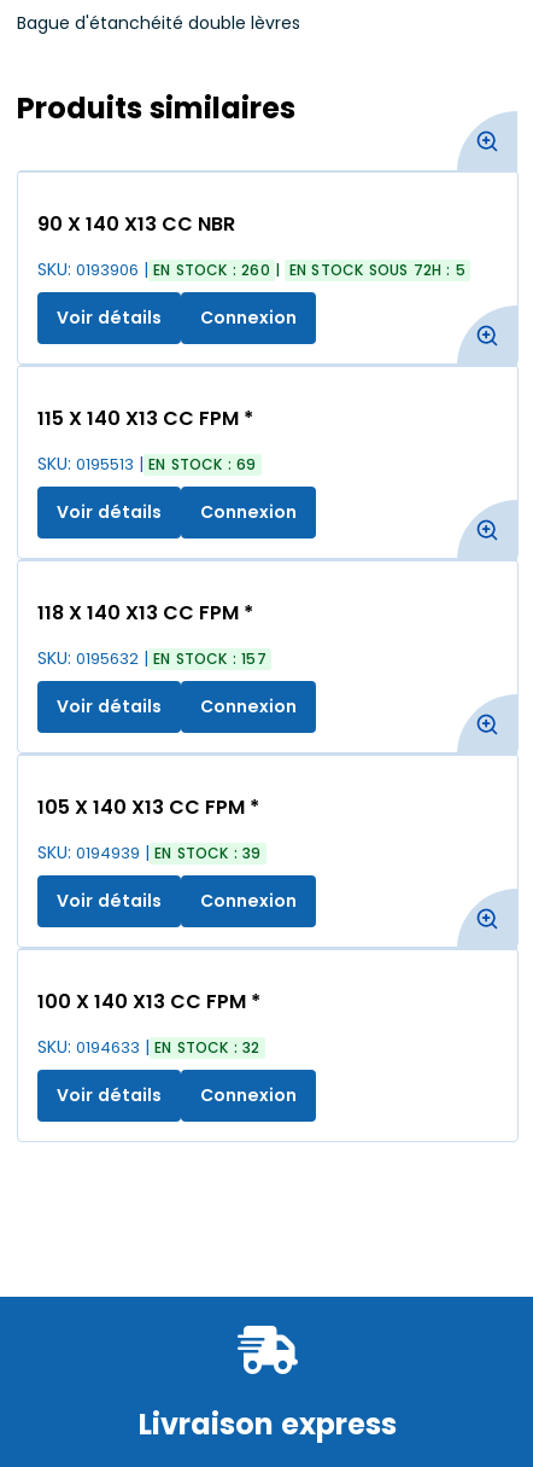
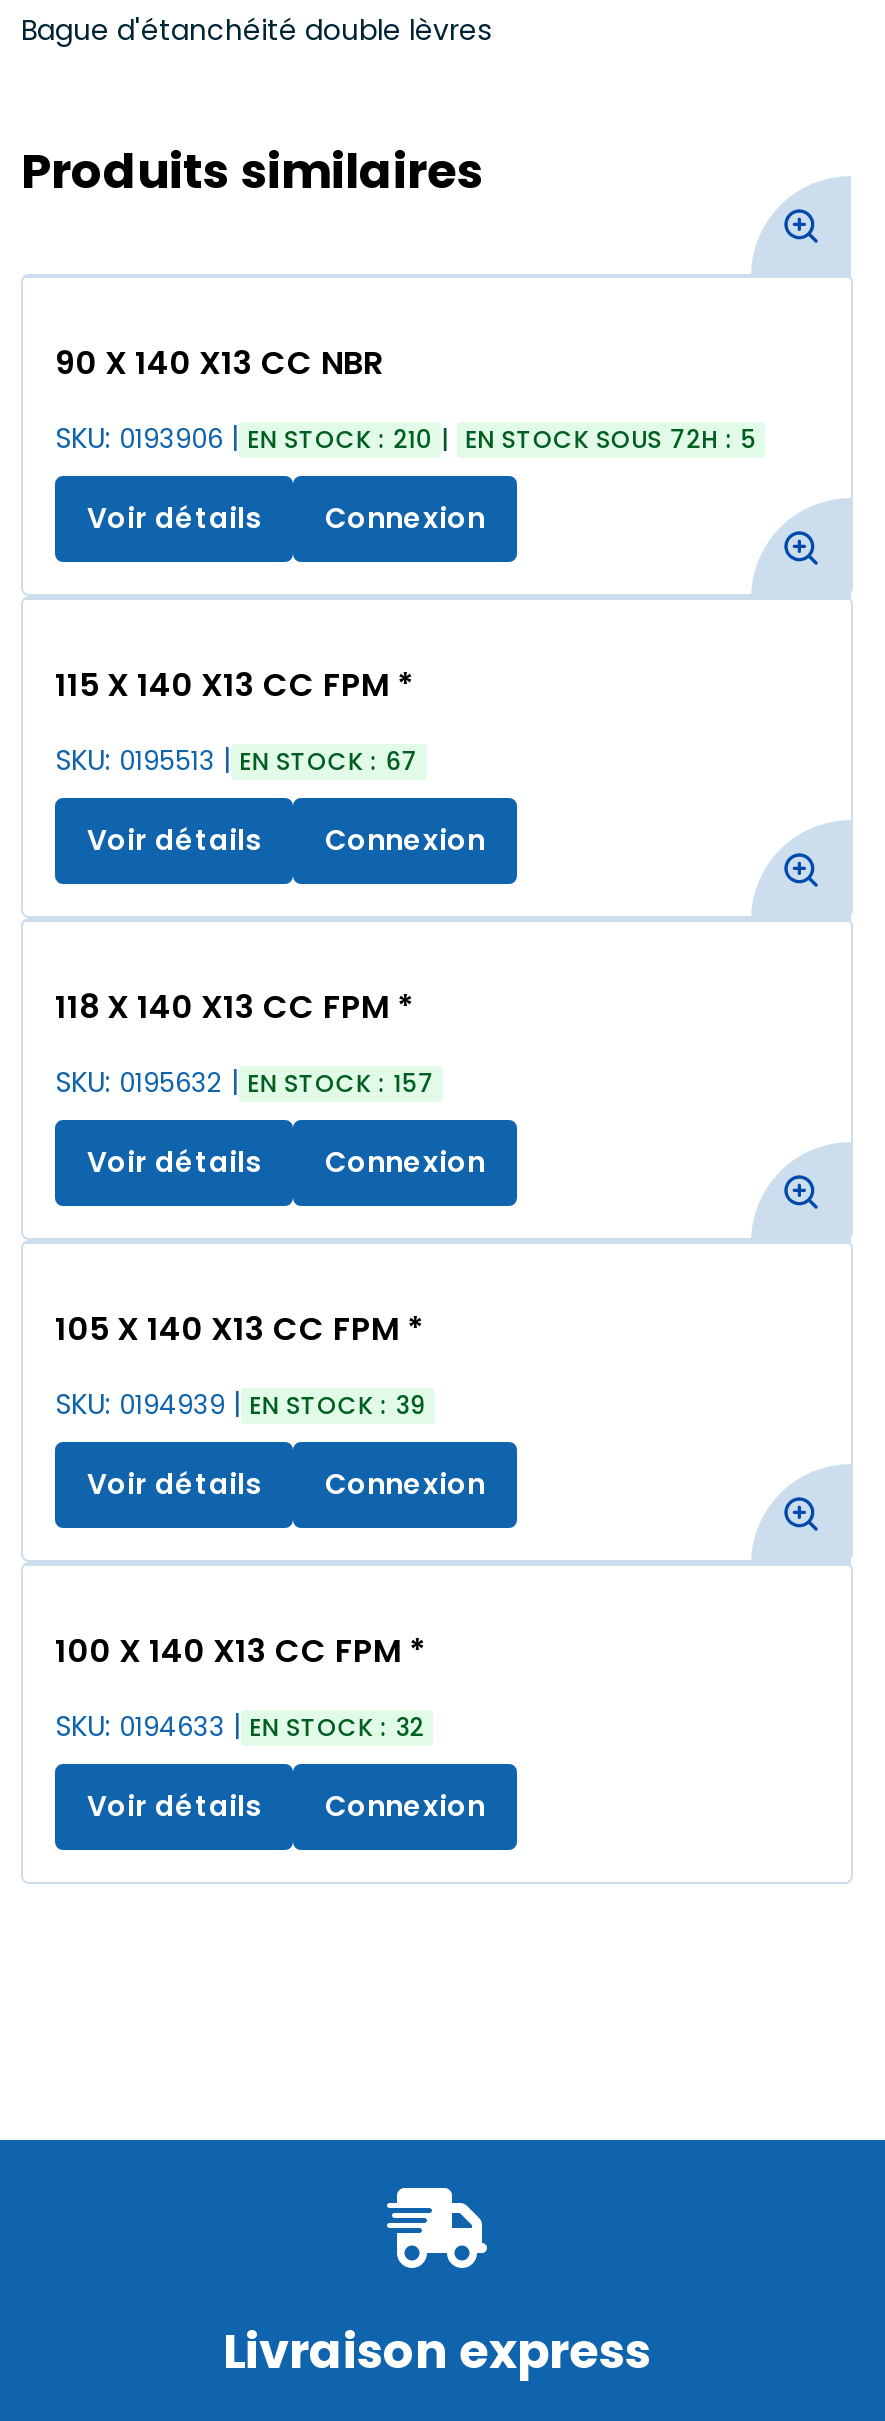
- SKU: 0193906 EN STOCK : 260 EN STOCK SOUS 72H : 5
+ SKU: 0193906 EN STOCK : 210 EN STOCK SOUS 72H : 5

- SKU: 0195513 EN STOCK : 69
+ SKU: 0195513 EN STOCK : 67
